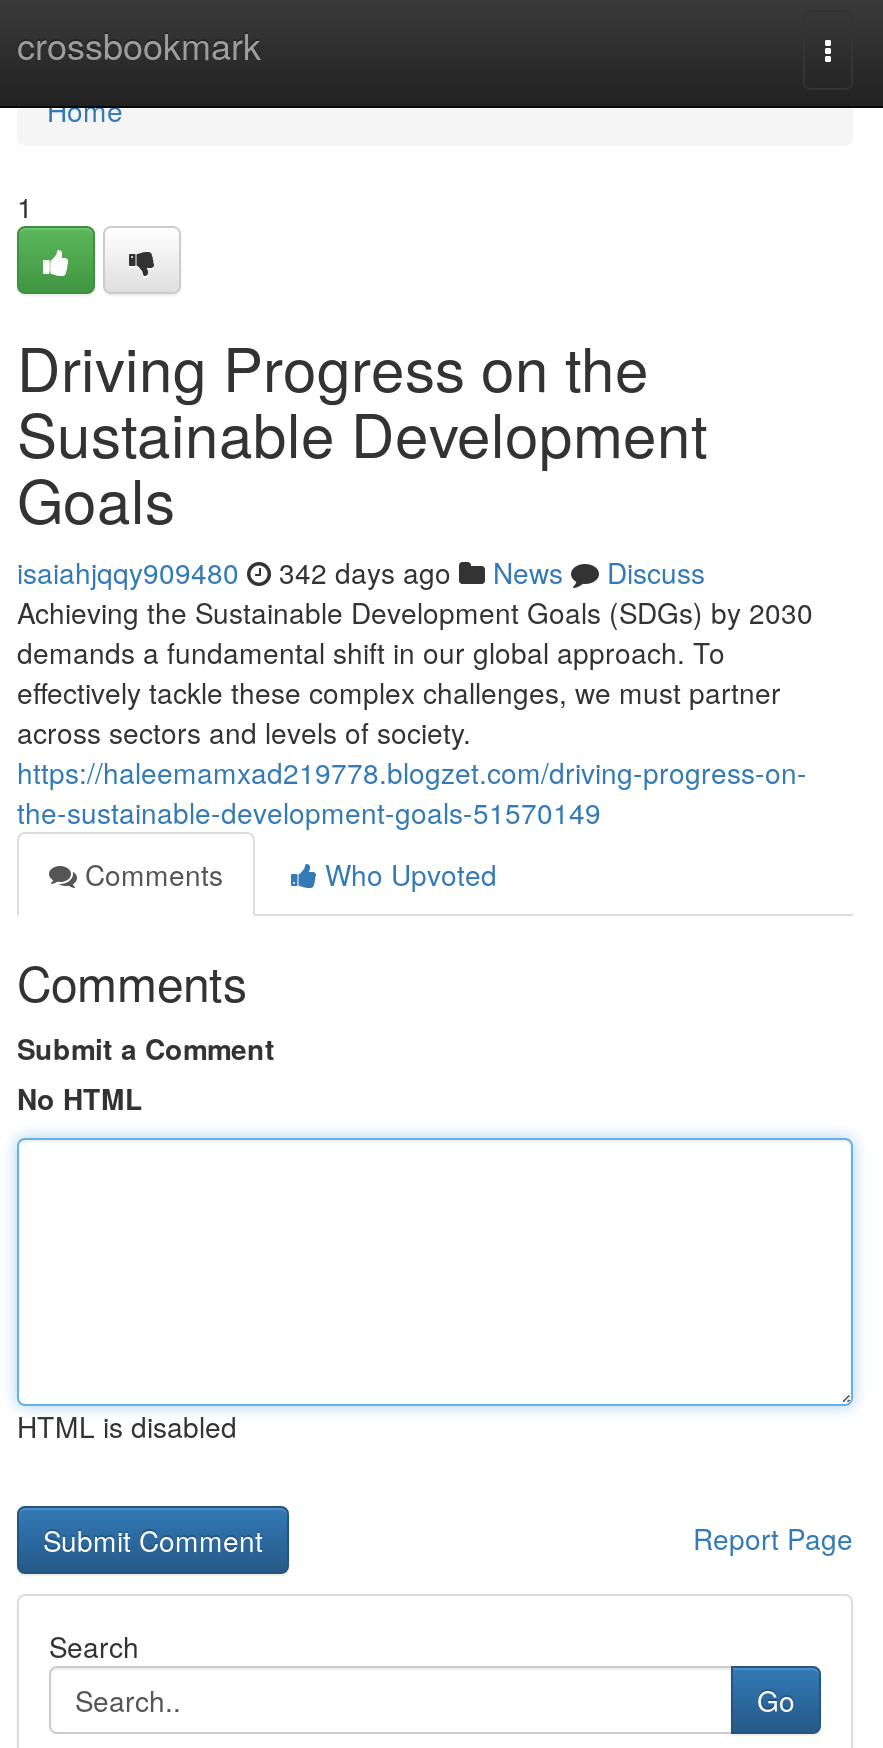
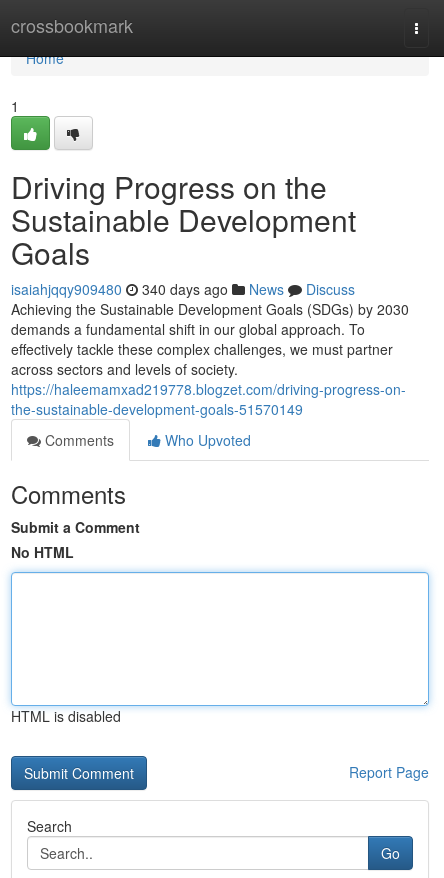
- isaiahjqqy909480 342 days ago News Discuss
+ isaiahjqqy909480 340 days ago News Discuss
